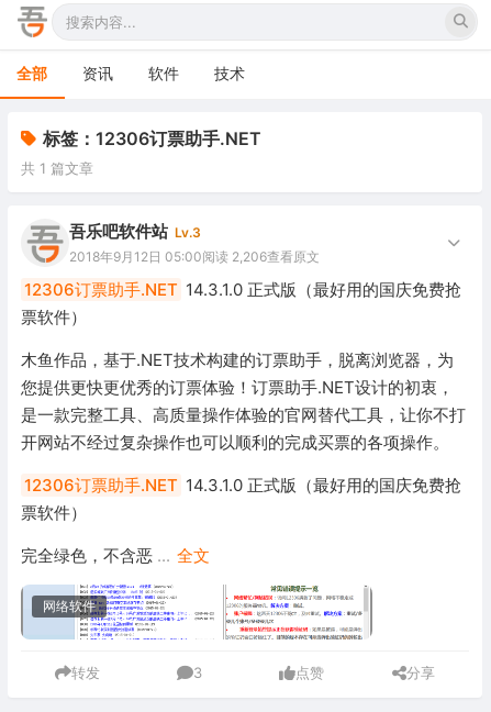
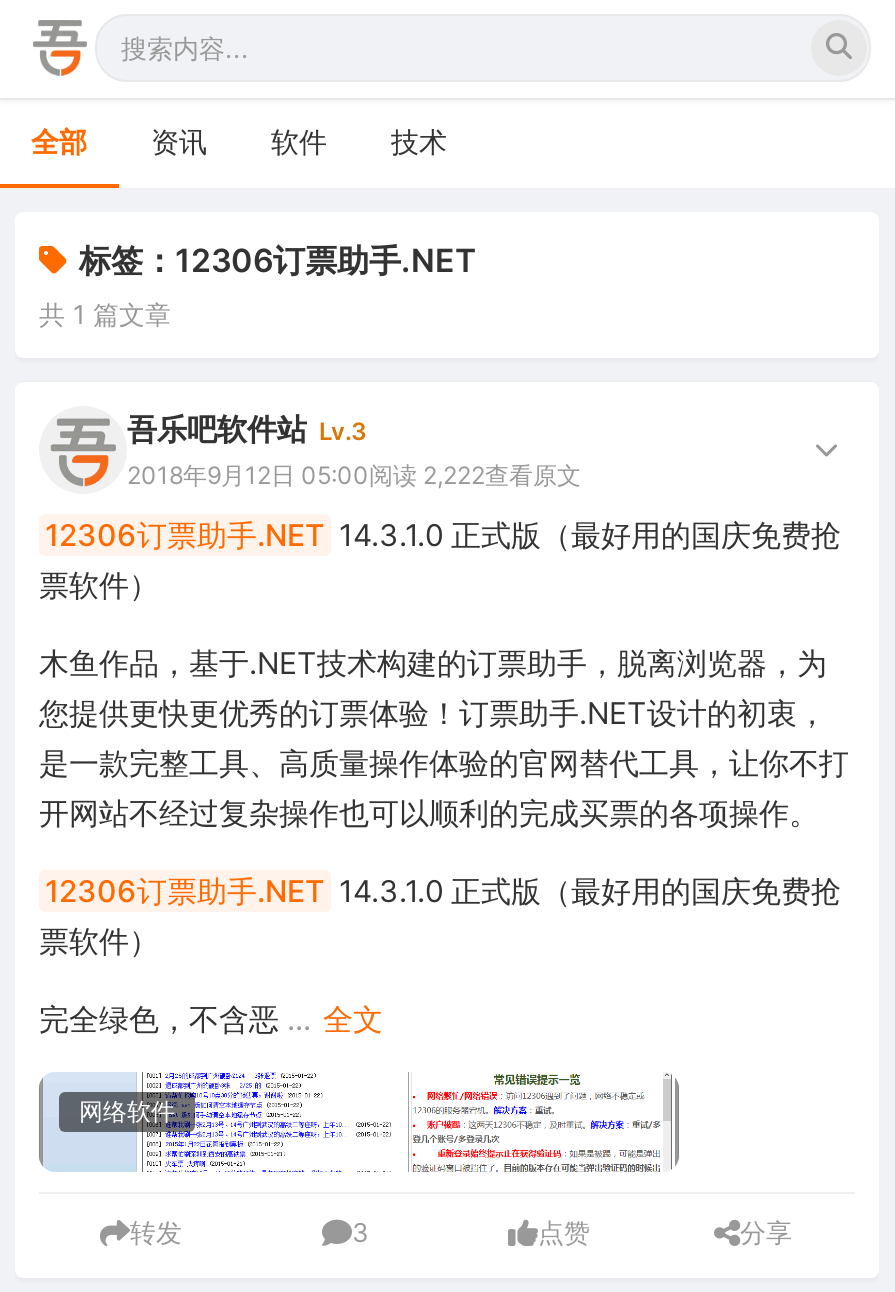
- 2018年9月12日 05:00阅读 2,206查看原文
+ 2018年9月12日 05:00阅读 2,222查看原文
